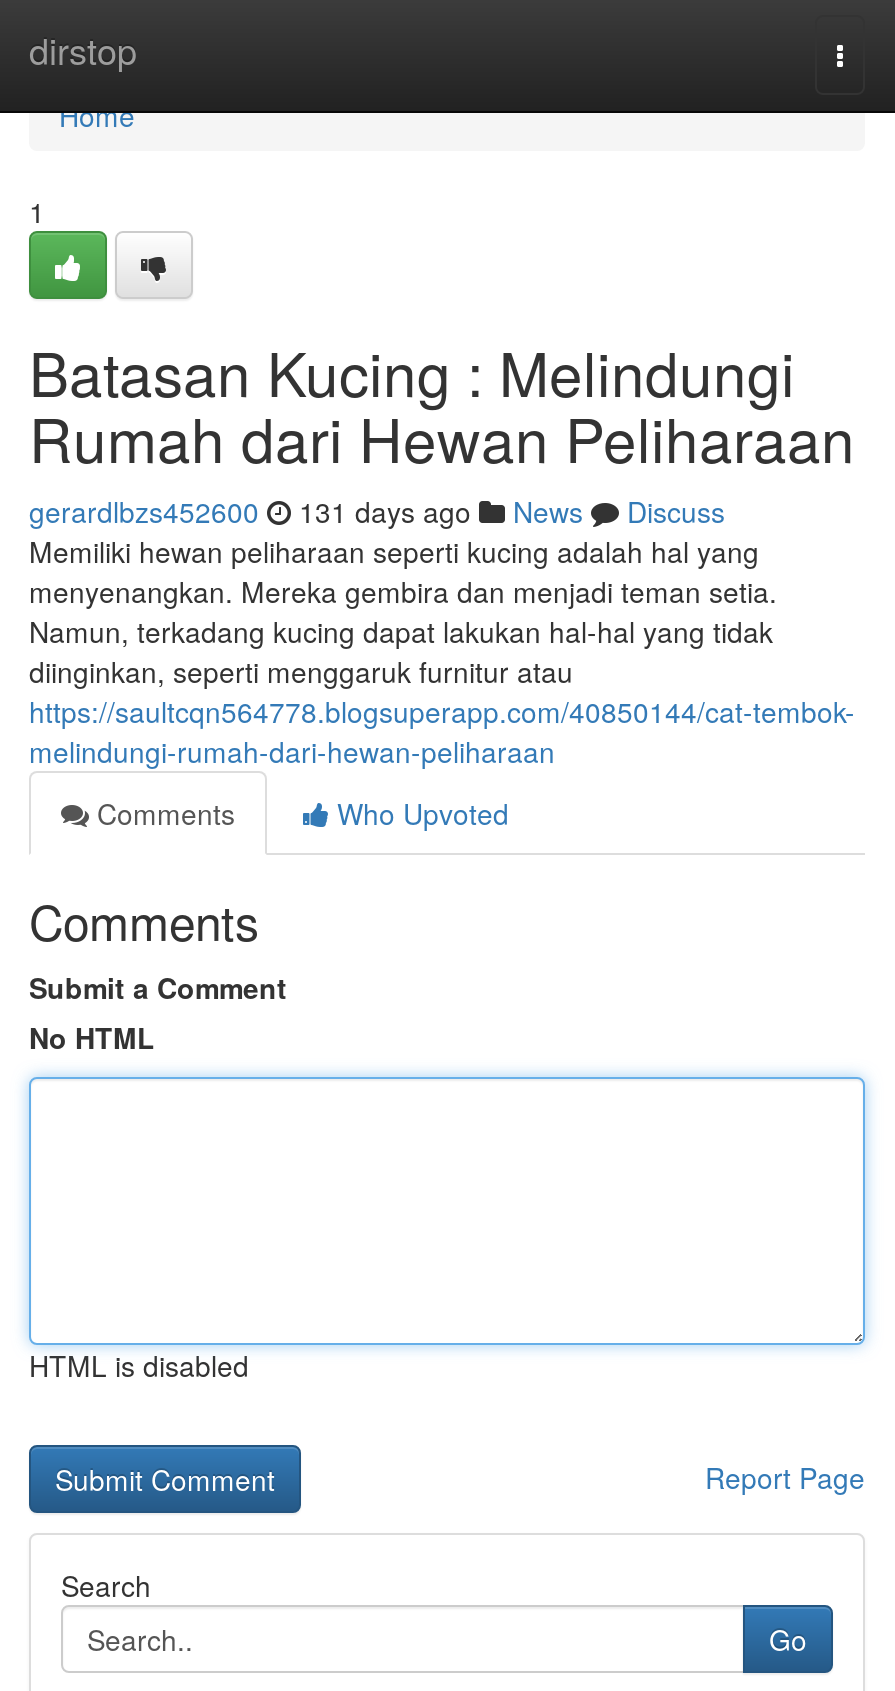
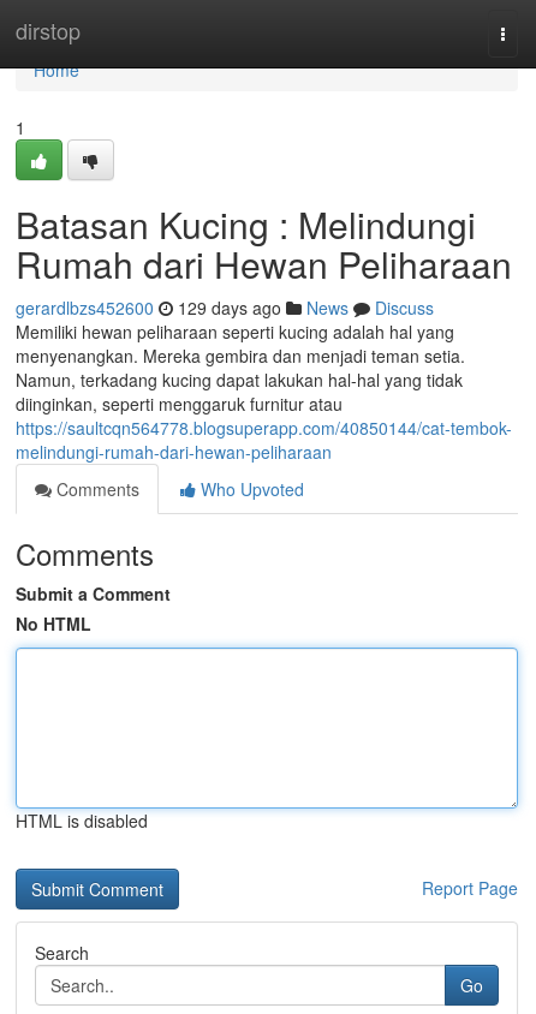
- gerardlbzs452600 131 days ago News Discuss
+ gerardlbzs452600 129 days ago News Discuss
